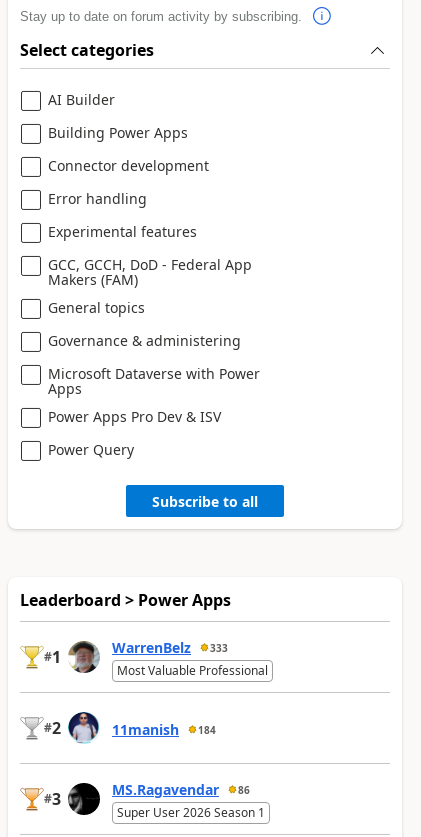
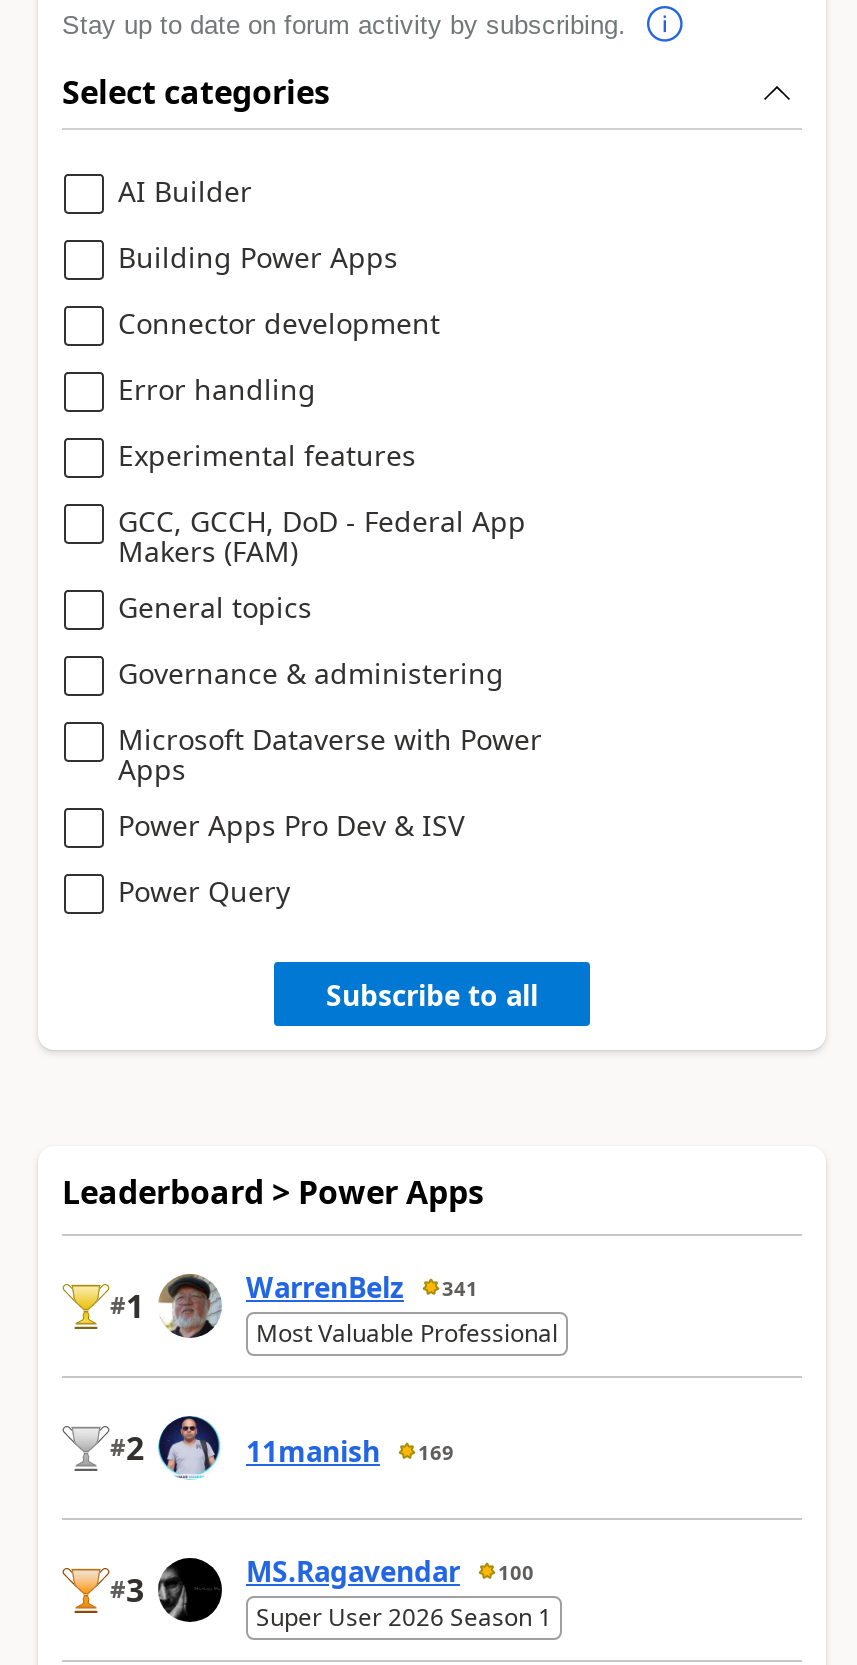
- WarrenBelz 333
+ WarrenBelz 341

- 11manish 184
+ 11manish 169

- MS.Ragavendar 86
+ MS.Ragavendar 100
